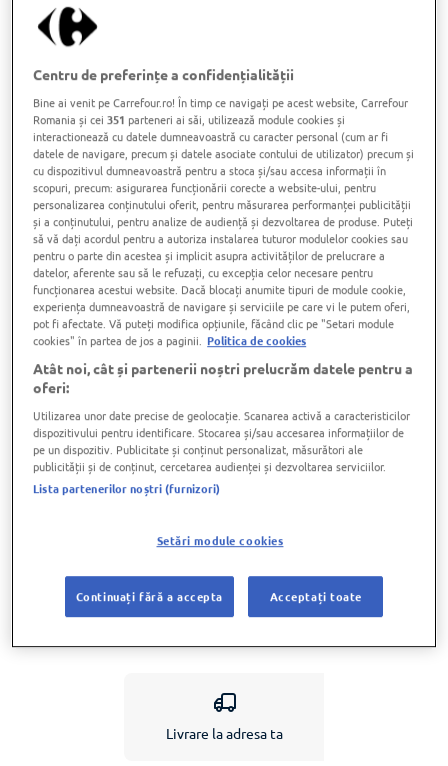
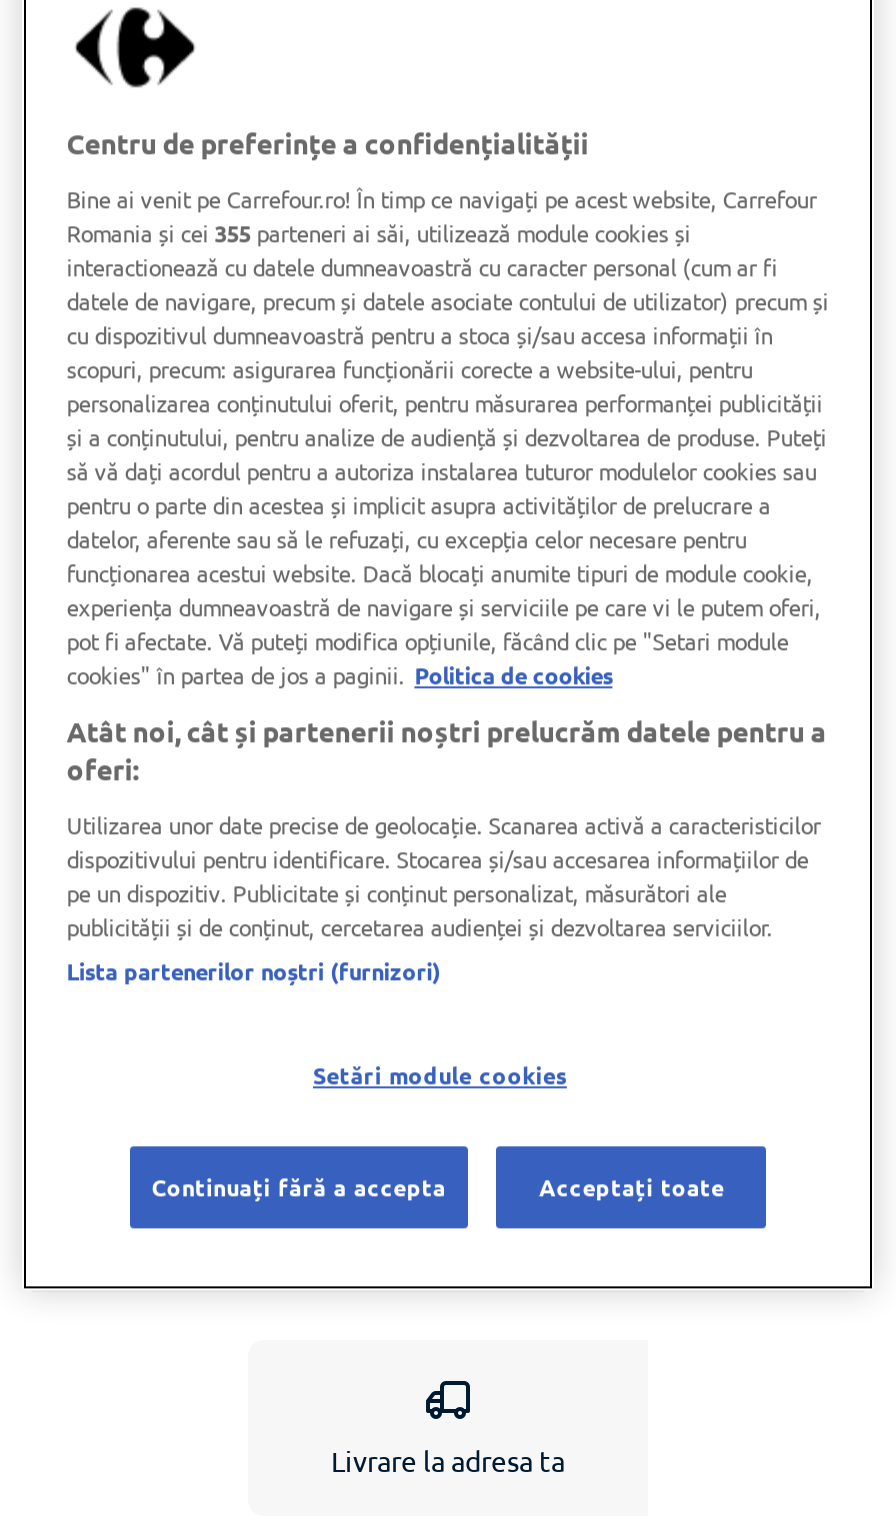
- Romania și cei 351 parteneri ai săi, utilizează module cookies și
+ Romania și cei 355 parteneri ai săi, utilizează module cookies și
